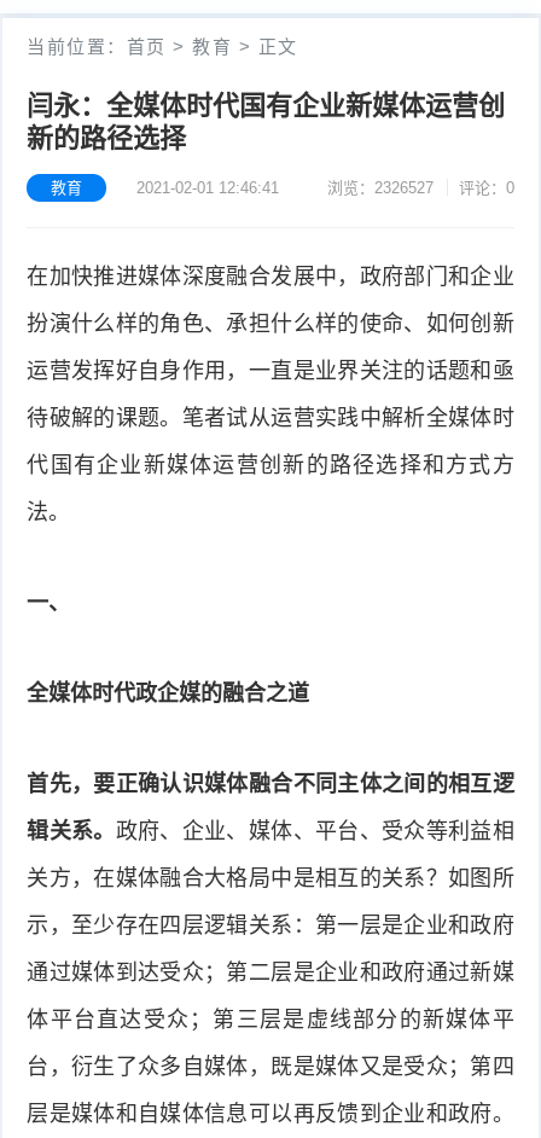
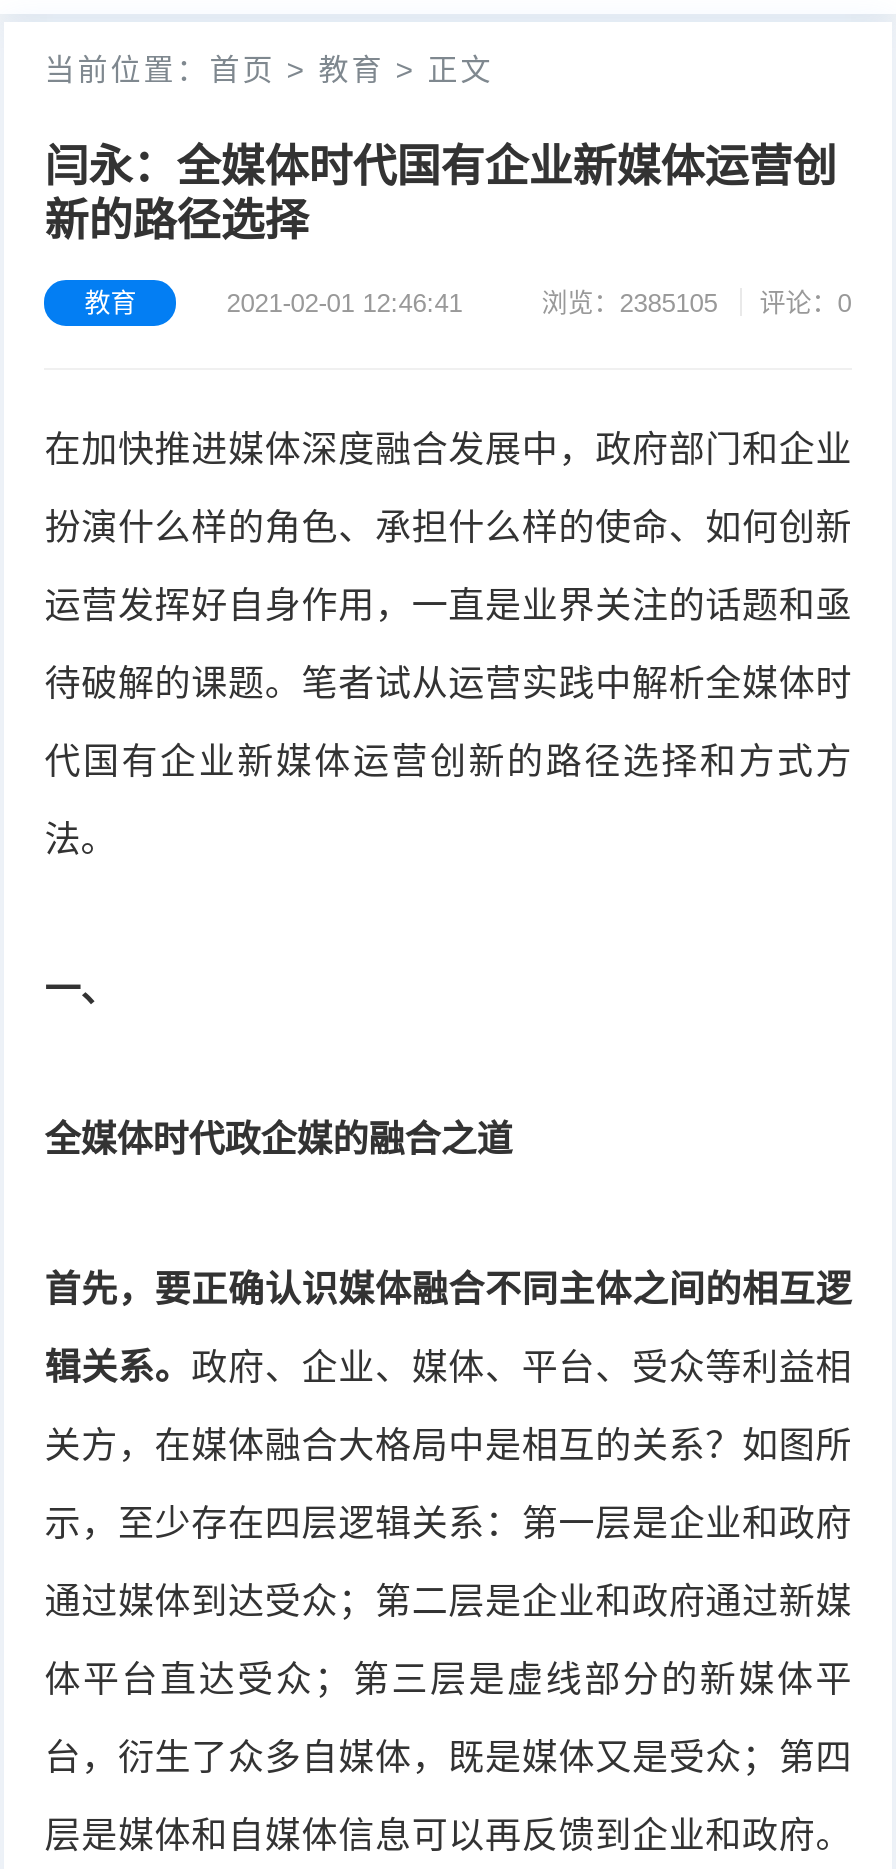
- 浏览：2326527 评论：0
+ 浏览：2385105 评论：0
